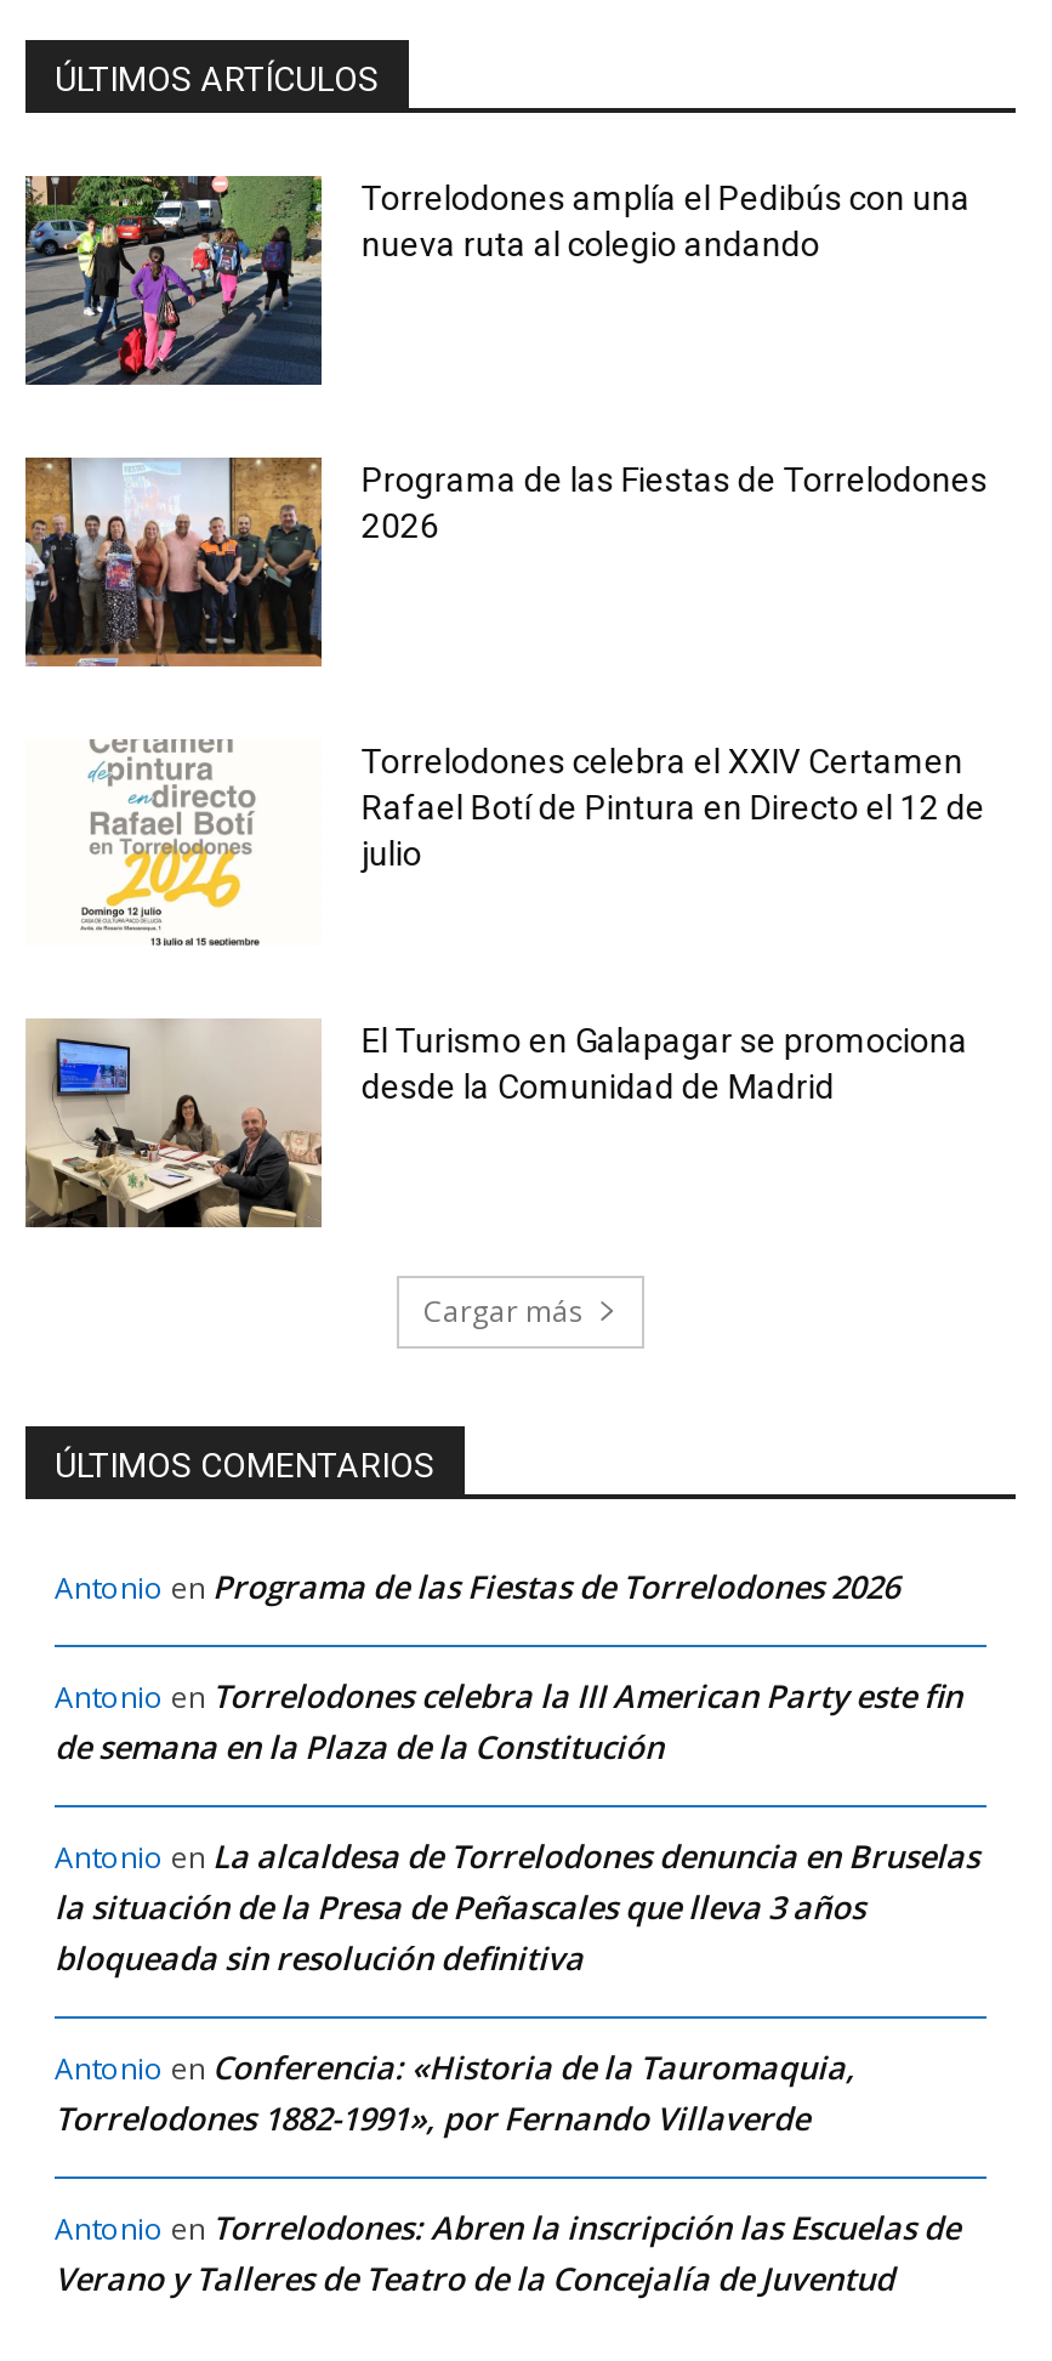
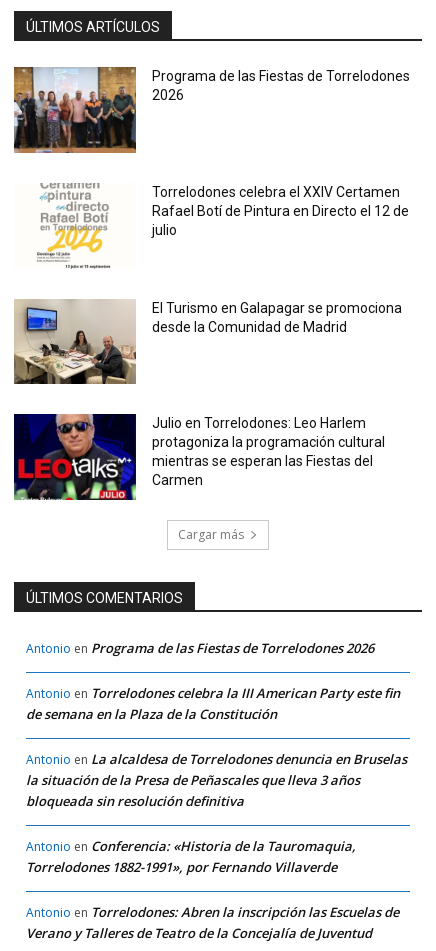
- [image]
- Torrelodones amplía el Pedibús con una
- nueva ruta al colegio andando

moved up: [image] | Programa de las Fiestas de Torrelodones | 2026 | Torrelodones celebra el XXIV Certamen | Rafael Botí de Pintura en Directo el 12 de | julio | El Turismo en Galapagar se promociona | desde la Comunidad de Madrid

moved up: [image]

+ [image]
+ Julio en Torrelodones: Leo Harlem
+ protagoniza la programación cultural
+ mientras se esperan las Fiestas del
+ Carmen
